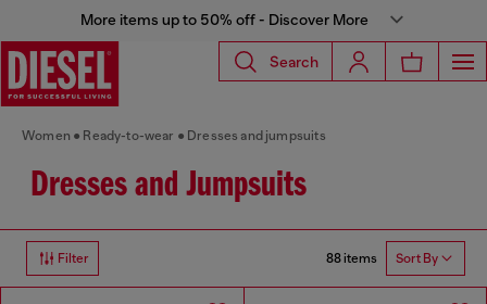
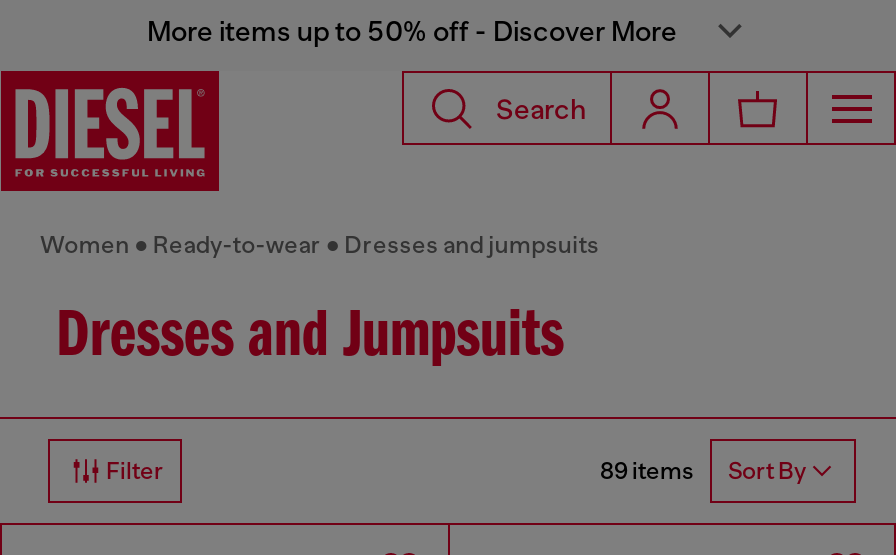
- 88 items Sort By
+ 89 items Sort By
